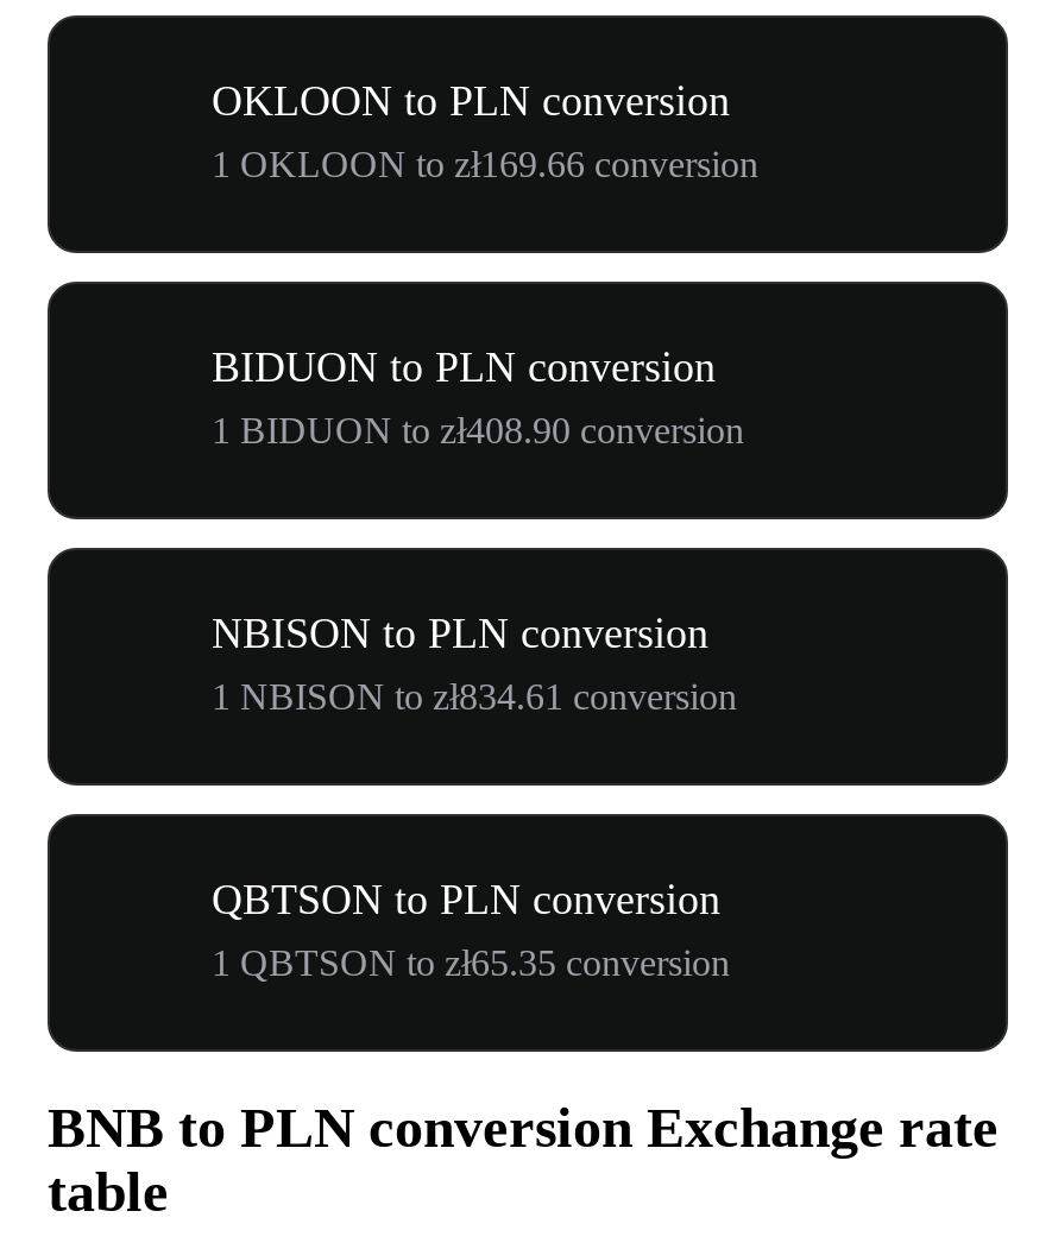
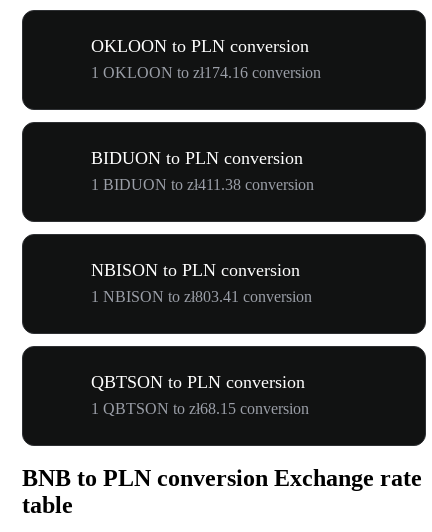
- 1 OKLOON to zł169.66 conversion
+ 1 OKLOON to zł174.16 conversion

- 1 BIDUON to zł408.90 conversion
+ 1 BIDUON to zł411.38 conversion

- 1 NBISON to zł834.61 conversion
+ 1 NBISON to zł803.41 conversion

- 1 QBTSON to zł65.35 conversion
+ 1 QBTSON to zł68.15 conversion
